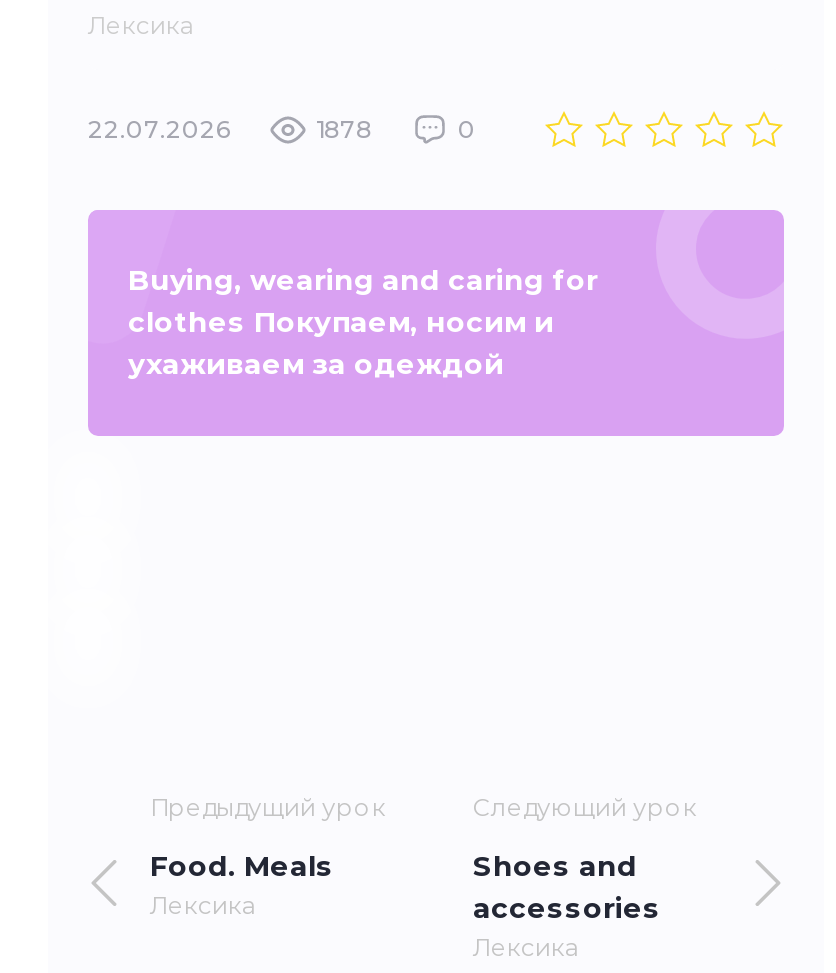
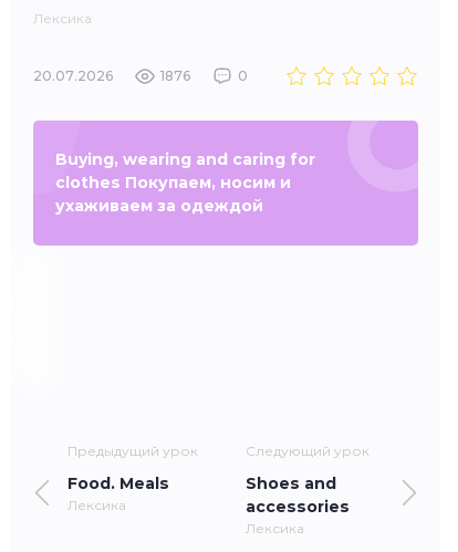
- 22.07.2026
+ 20.07.2026

- 1878
+ 1876
